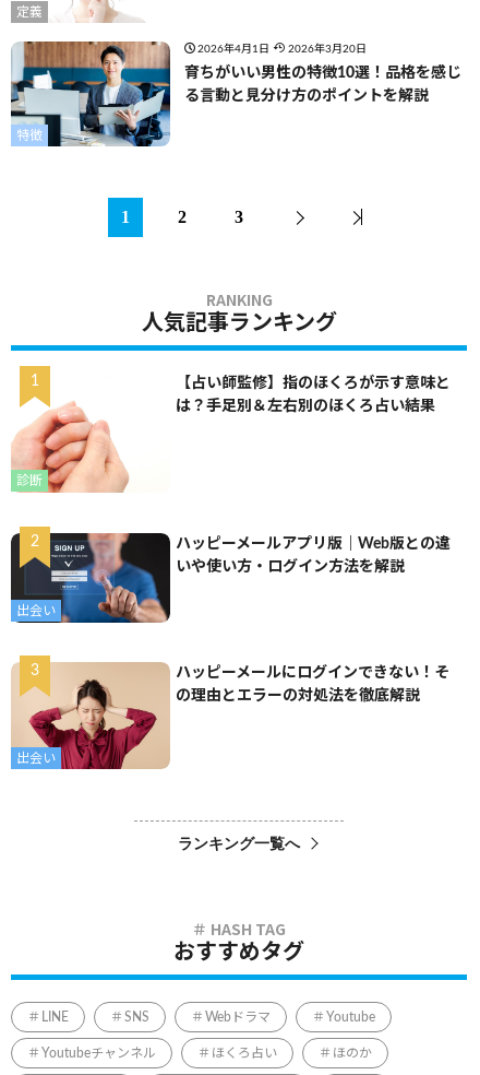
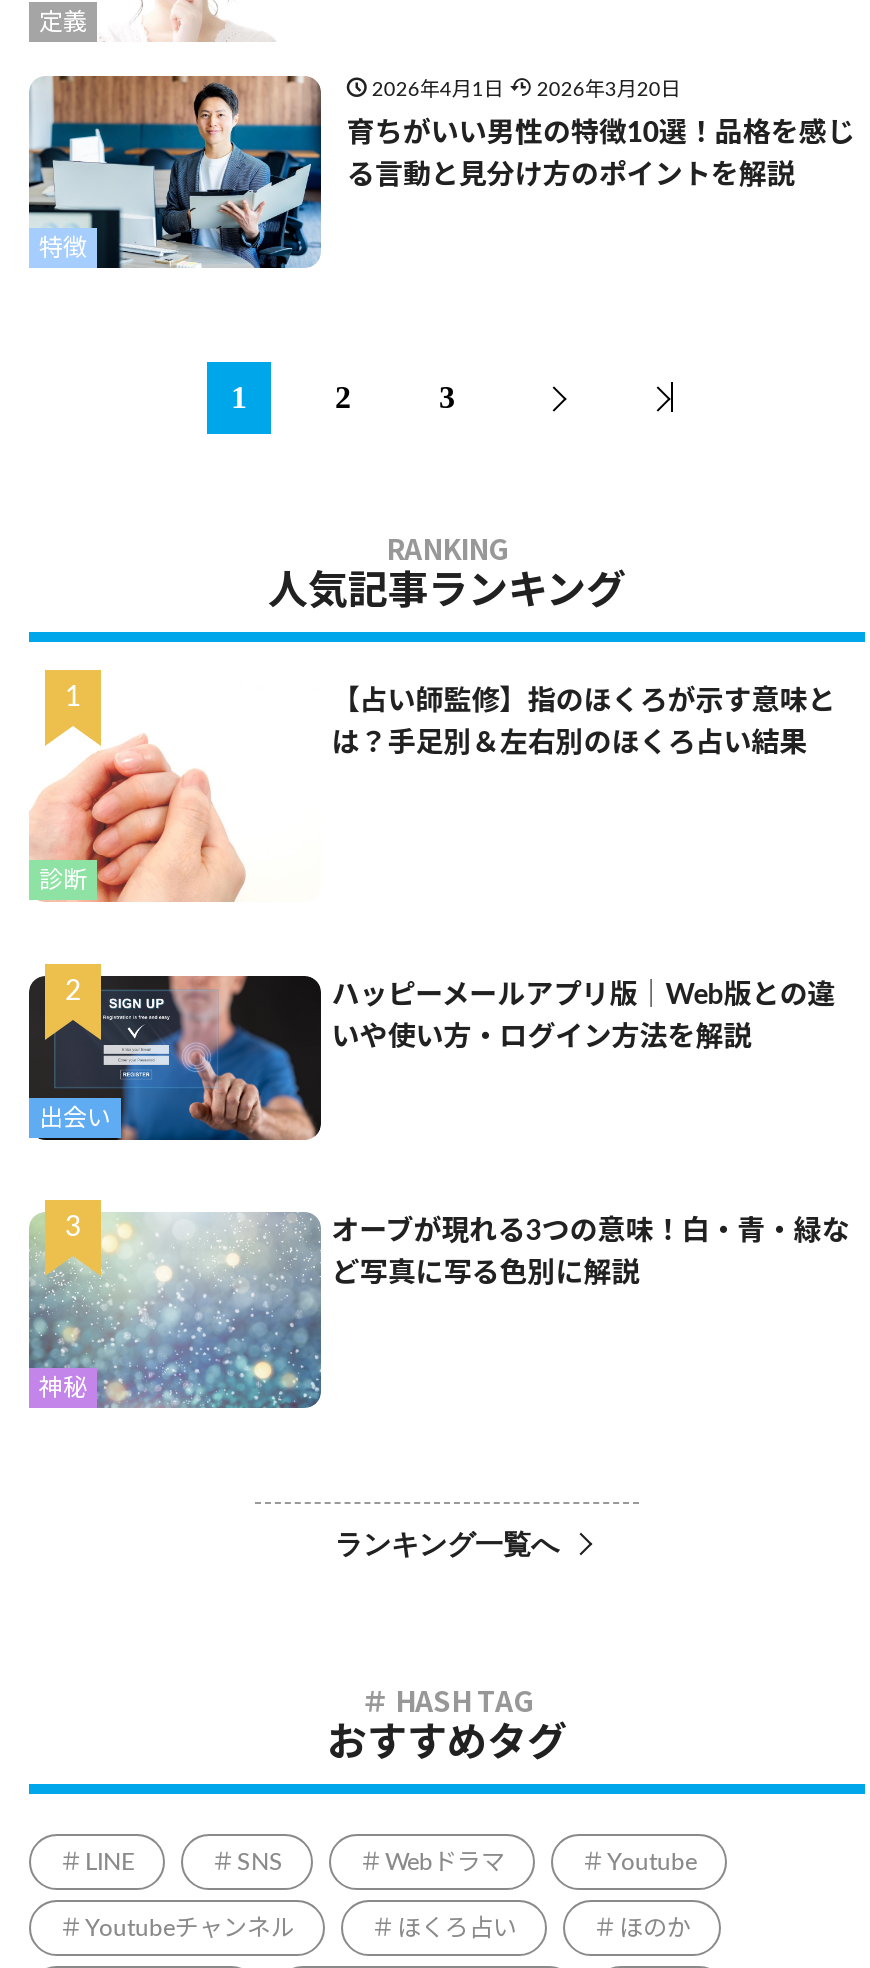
- [image]
- 出会い
+ [image]
+ 神秘

- ハッピーメールにログインできない！そ
+ オーブが現れる3つの意味！白・青・緑な

- の理由とエラーの対処法を徹底解説
+ ど写真に写る色別に解説
